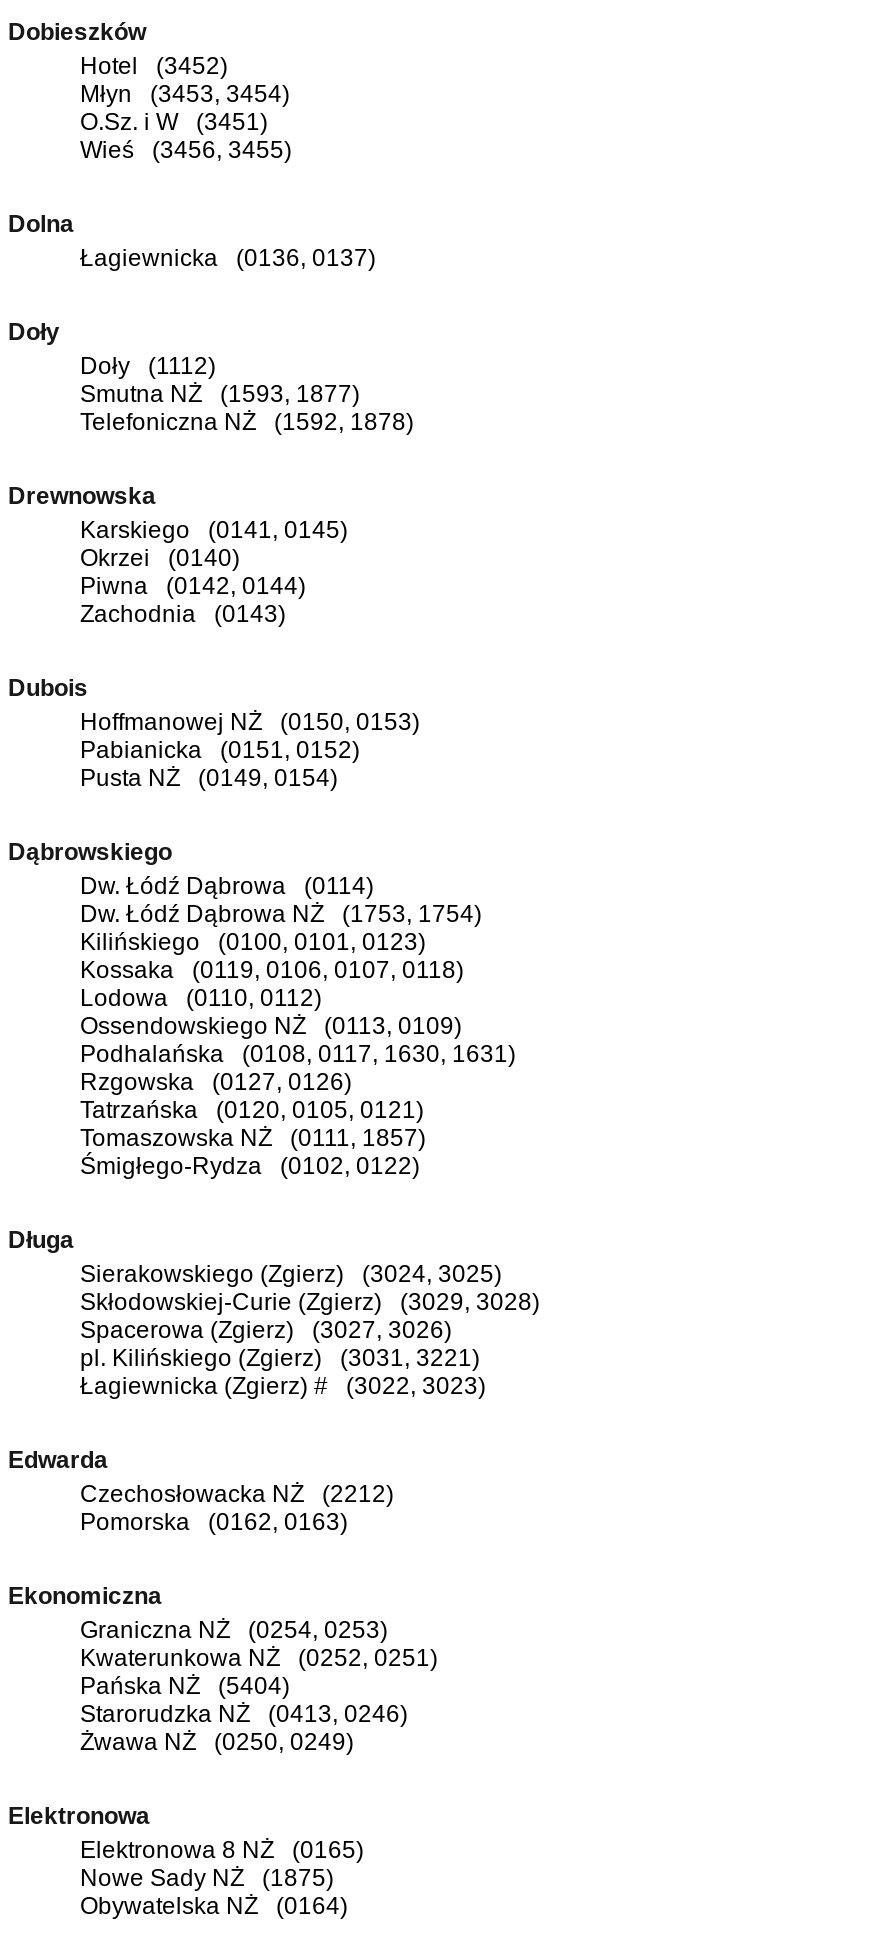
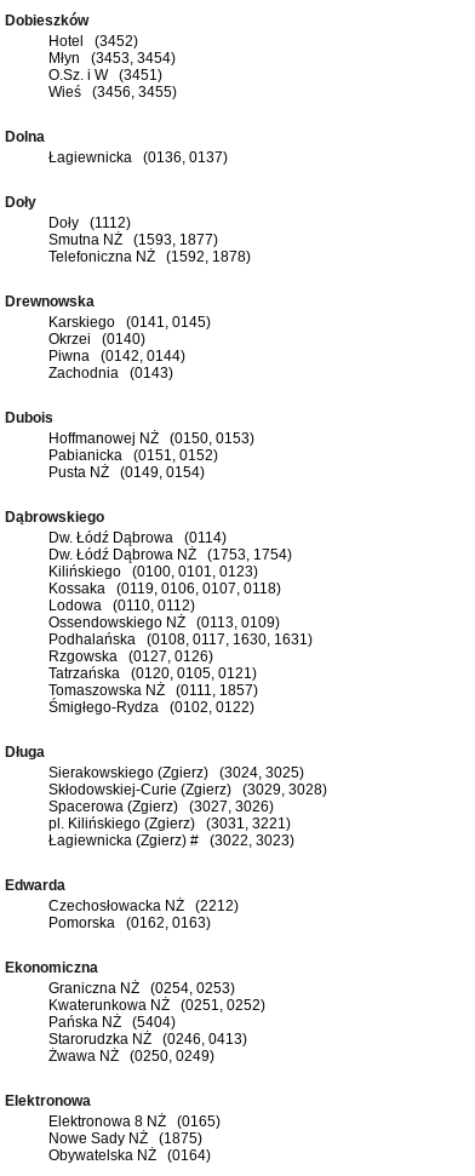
- Kwaterunkowa NŻ (0252, 0251)
+ Kwaterunkowa NŻ (0251, 0252)

- Starorudzka NŻ (0413, 0246)
+ Starorudzka NŻ (0246, 0413)
